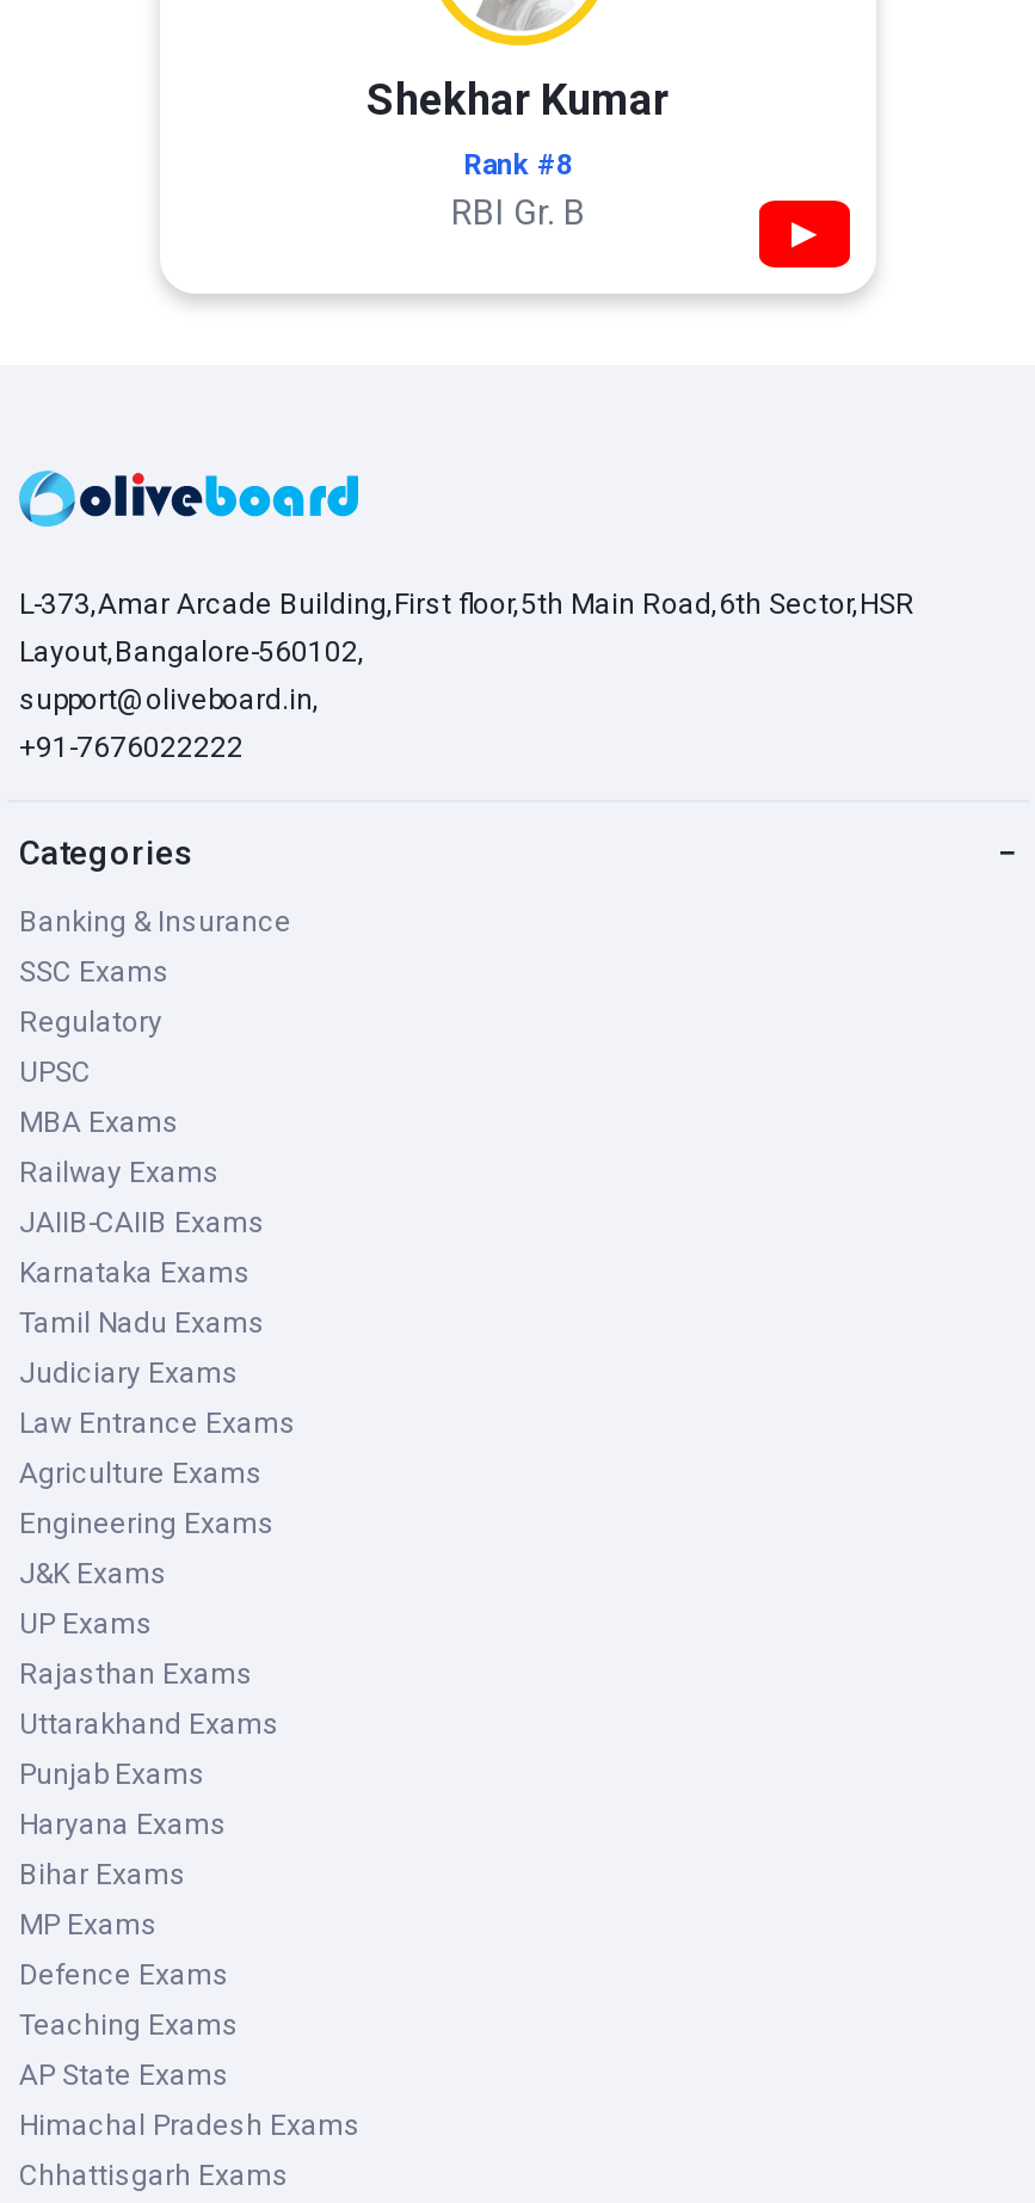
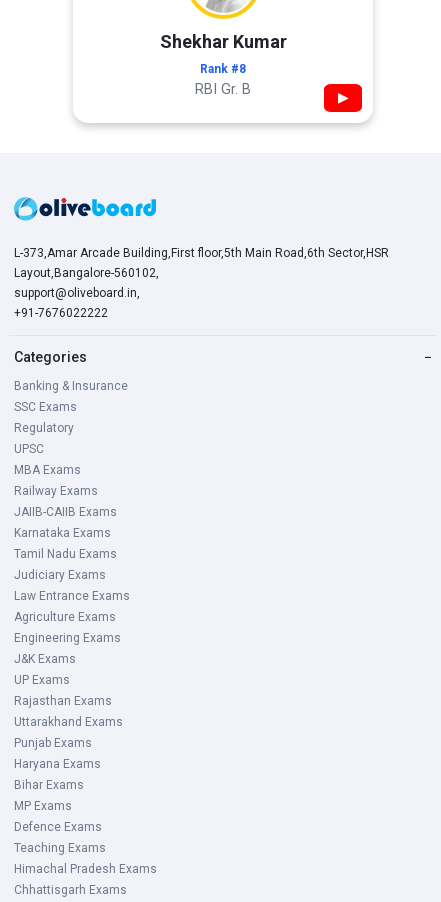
- AP State Exams
